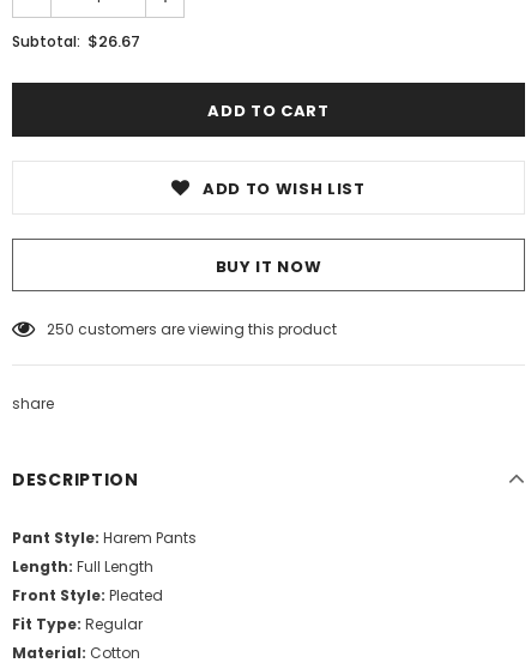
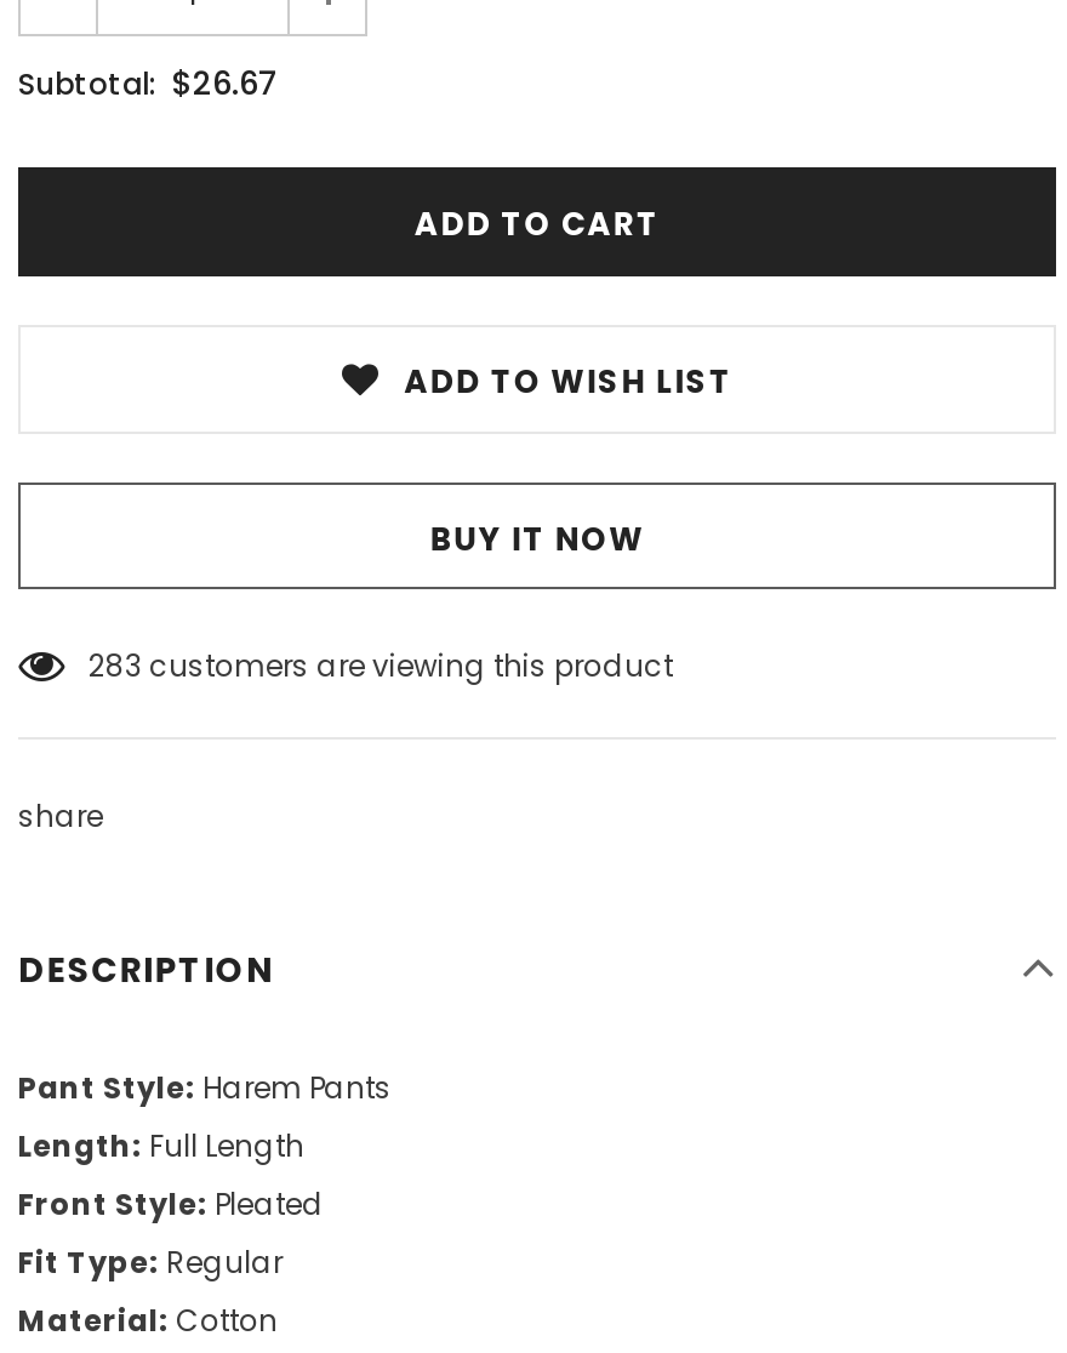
- 250 customers are viewing this product
+ 283 customers are viewing this product
